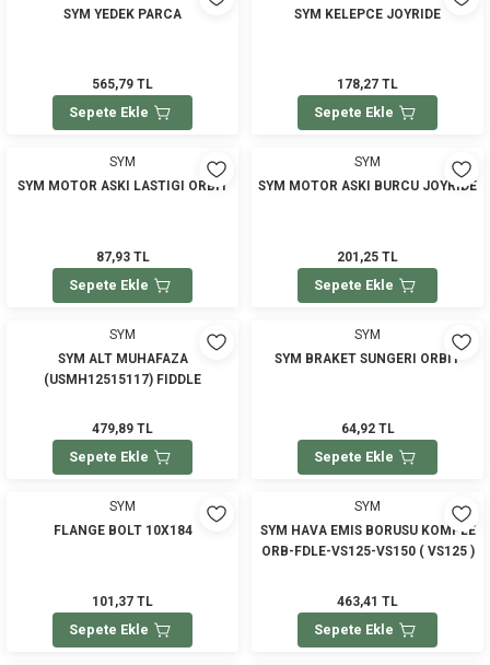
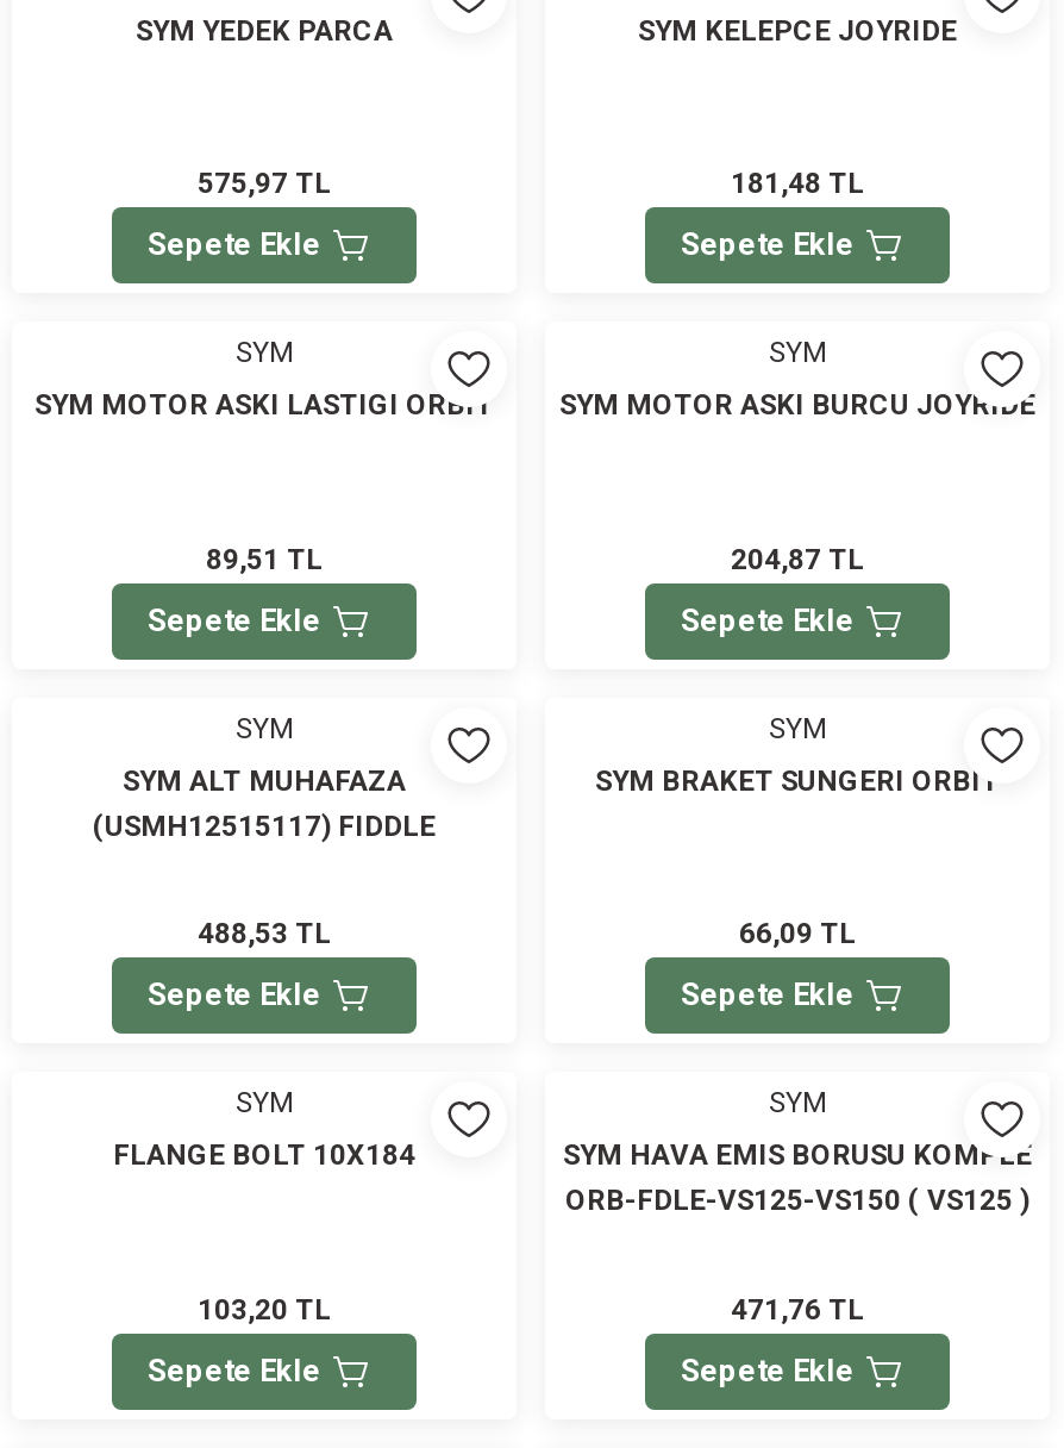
- 565,79 TL
+ 575,97 TL

- 178,27 TL
+ 181,48 TL

- 87,93 TL
+ 89,51 TL

- 201,25 TL
+ 204,87 TL

- 479,89 TL
+ 488,53 TL

- 64,92 TL
+ 66,09 TL

- 101,37 TL
+ 103,20 TL

- 463,41 TL
+ 471,76 TL
